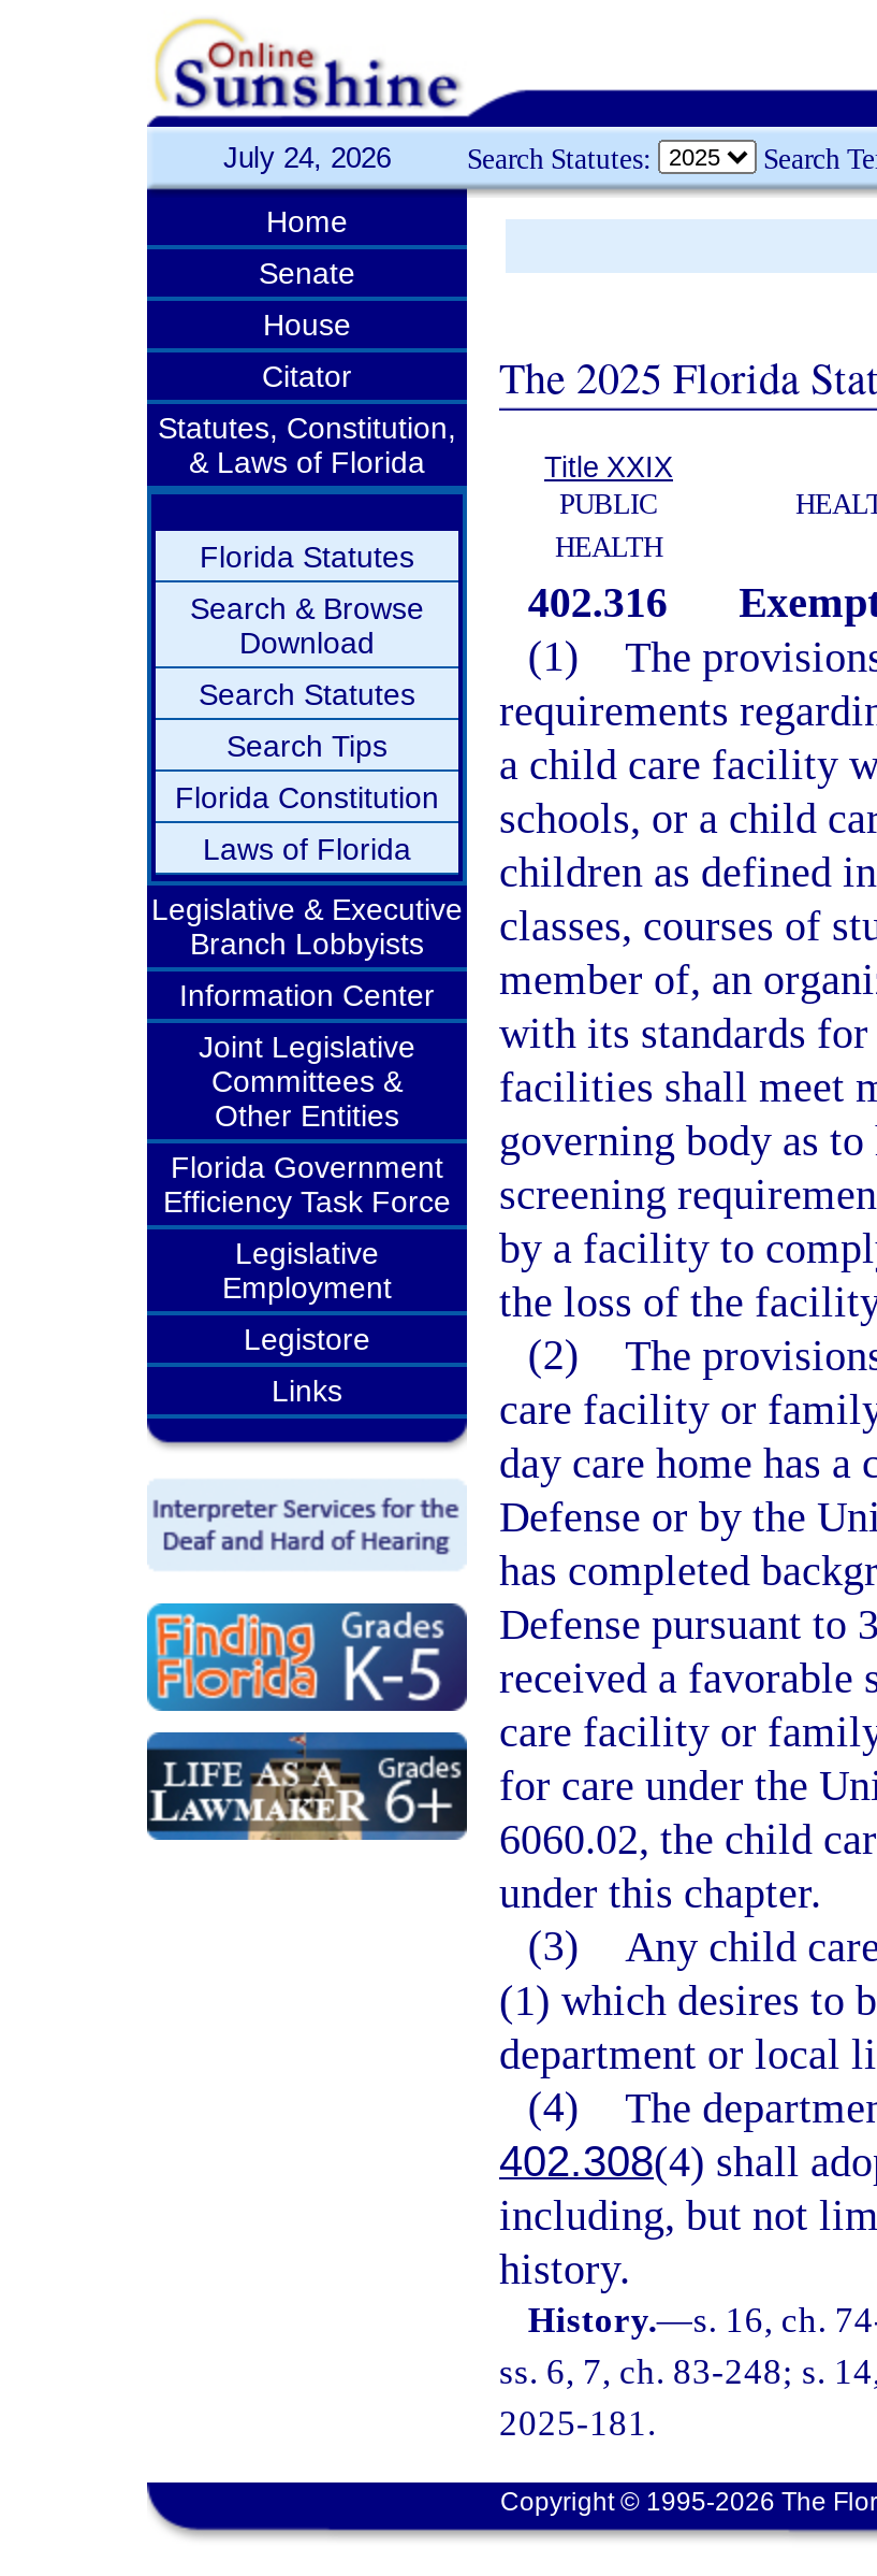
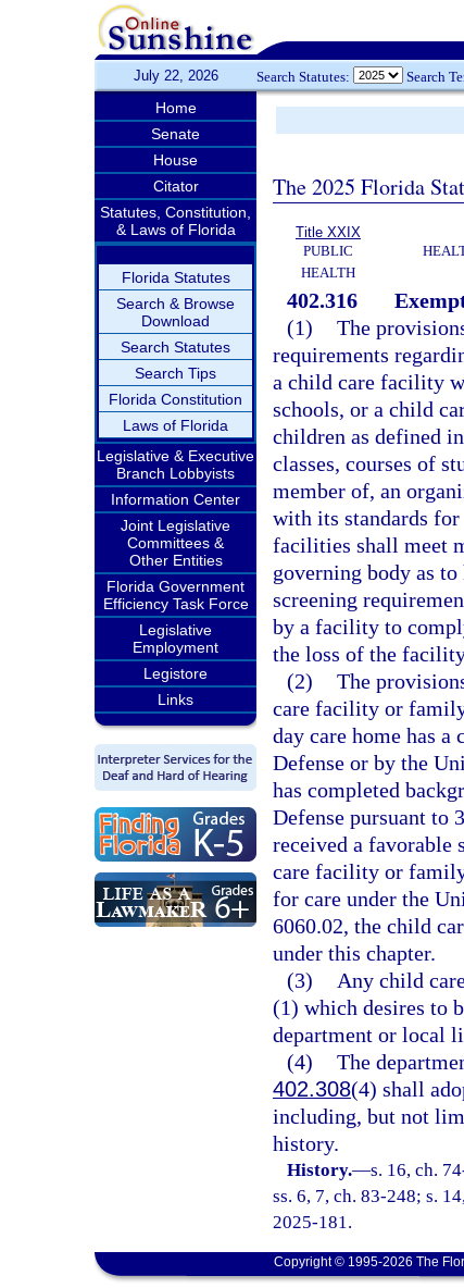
- July 24, 2026
+ July 22, 2026
